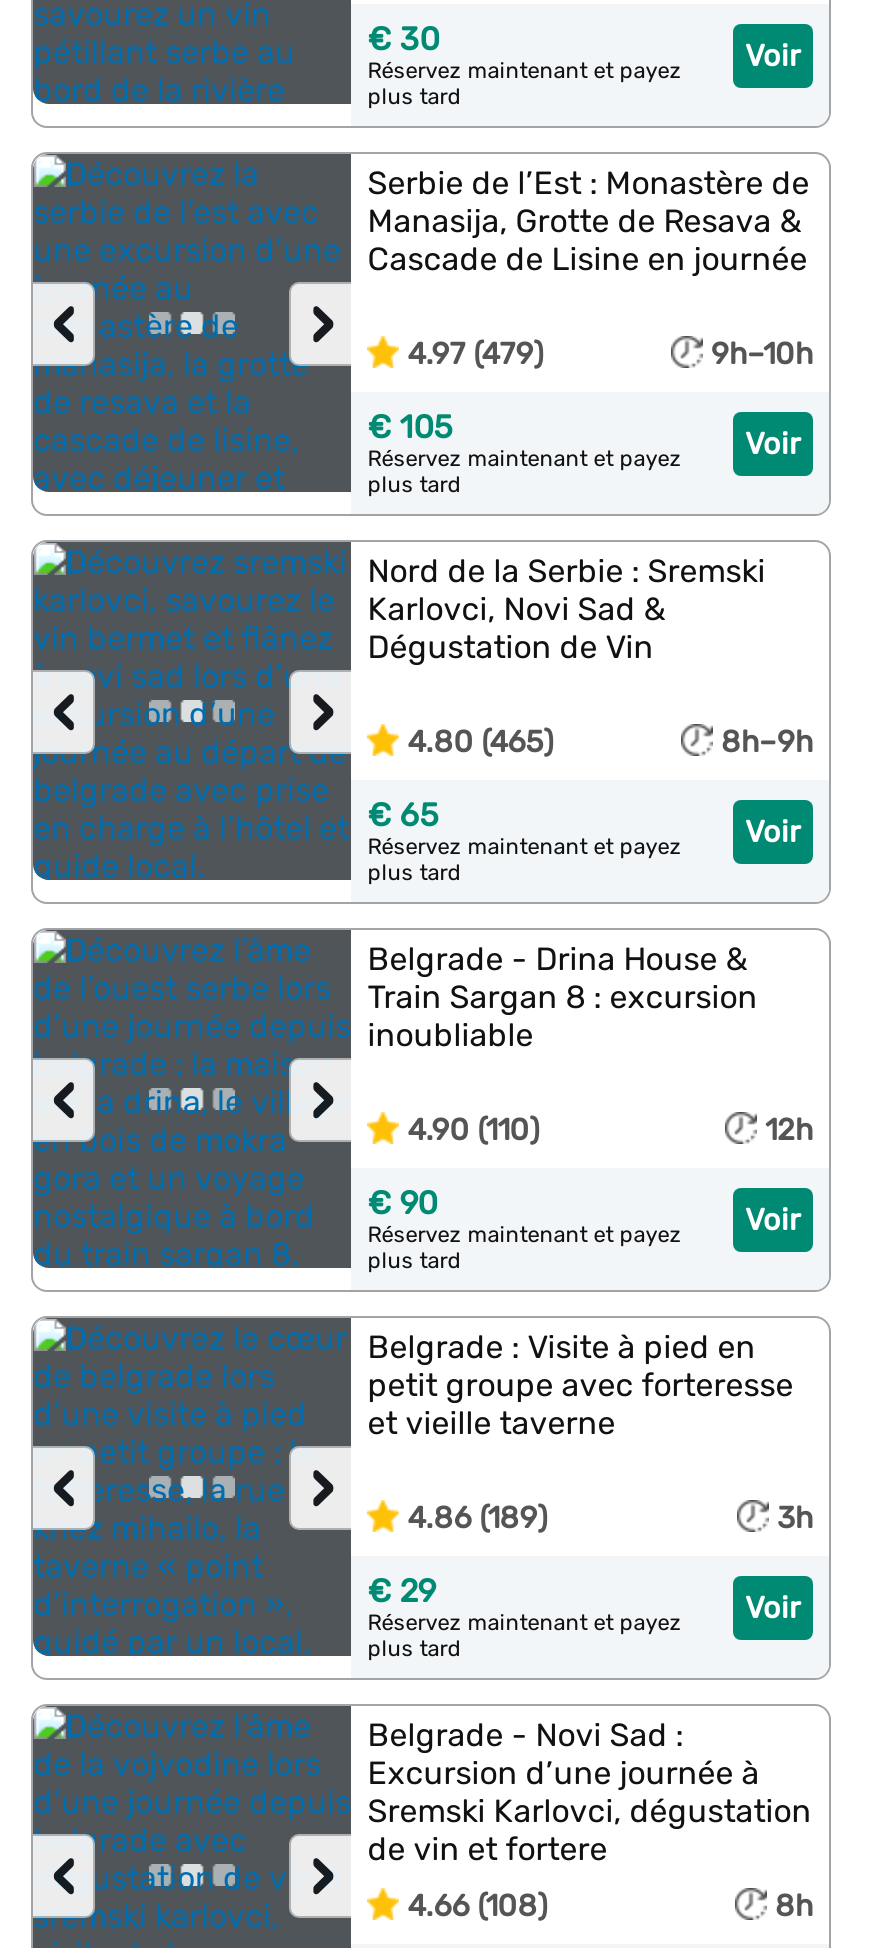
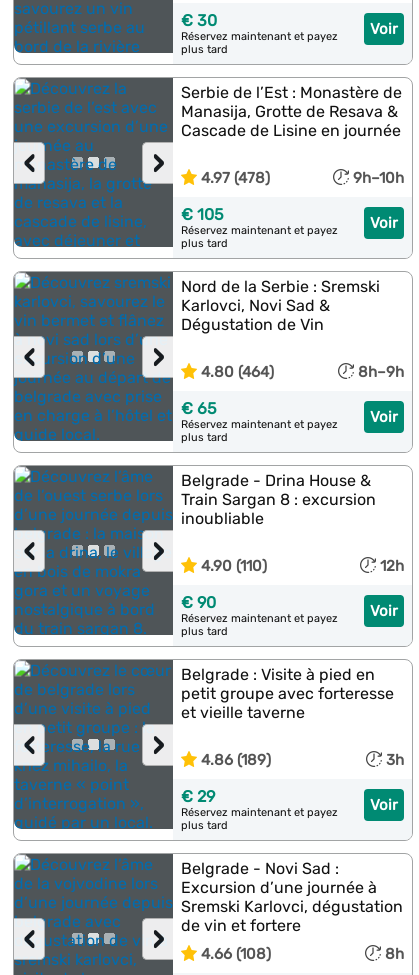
- 4.97 (479)
+ 4.97 (478)

- 4.80 (465)
+ 4.80 (464)
